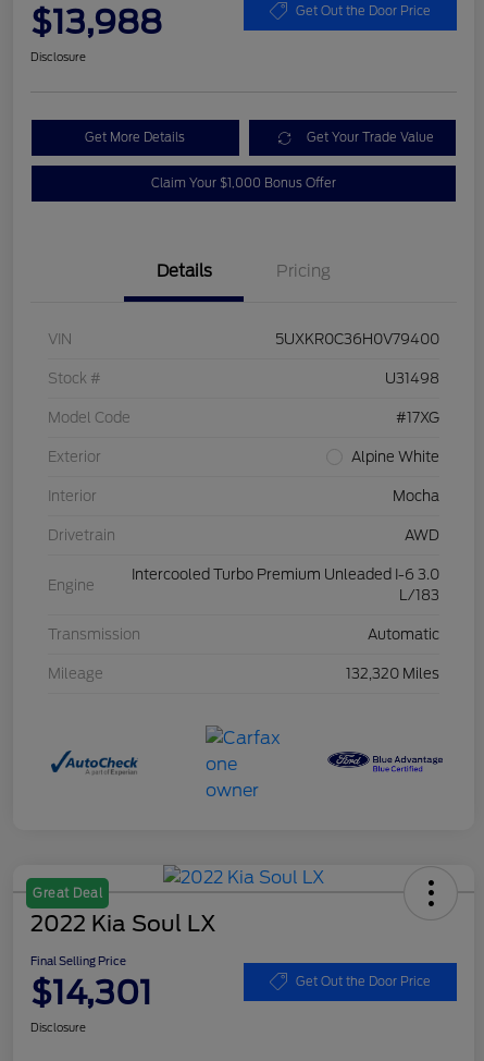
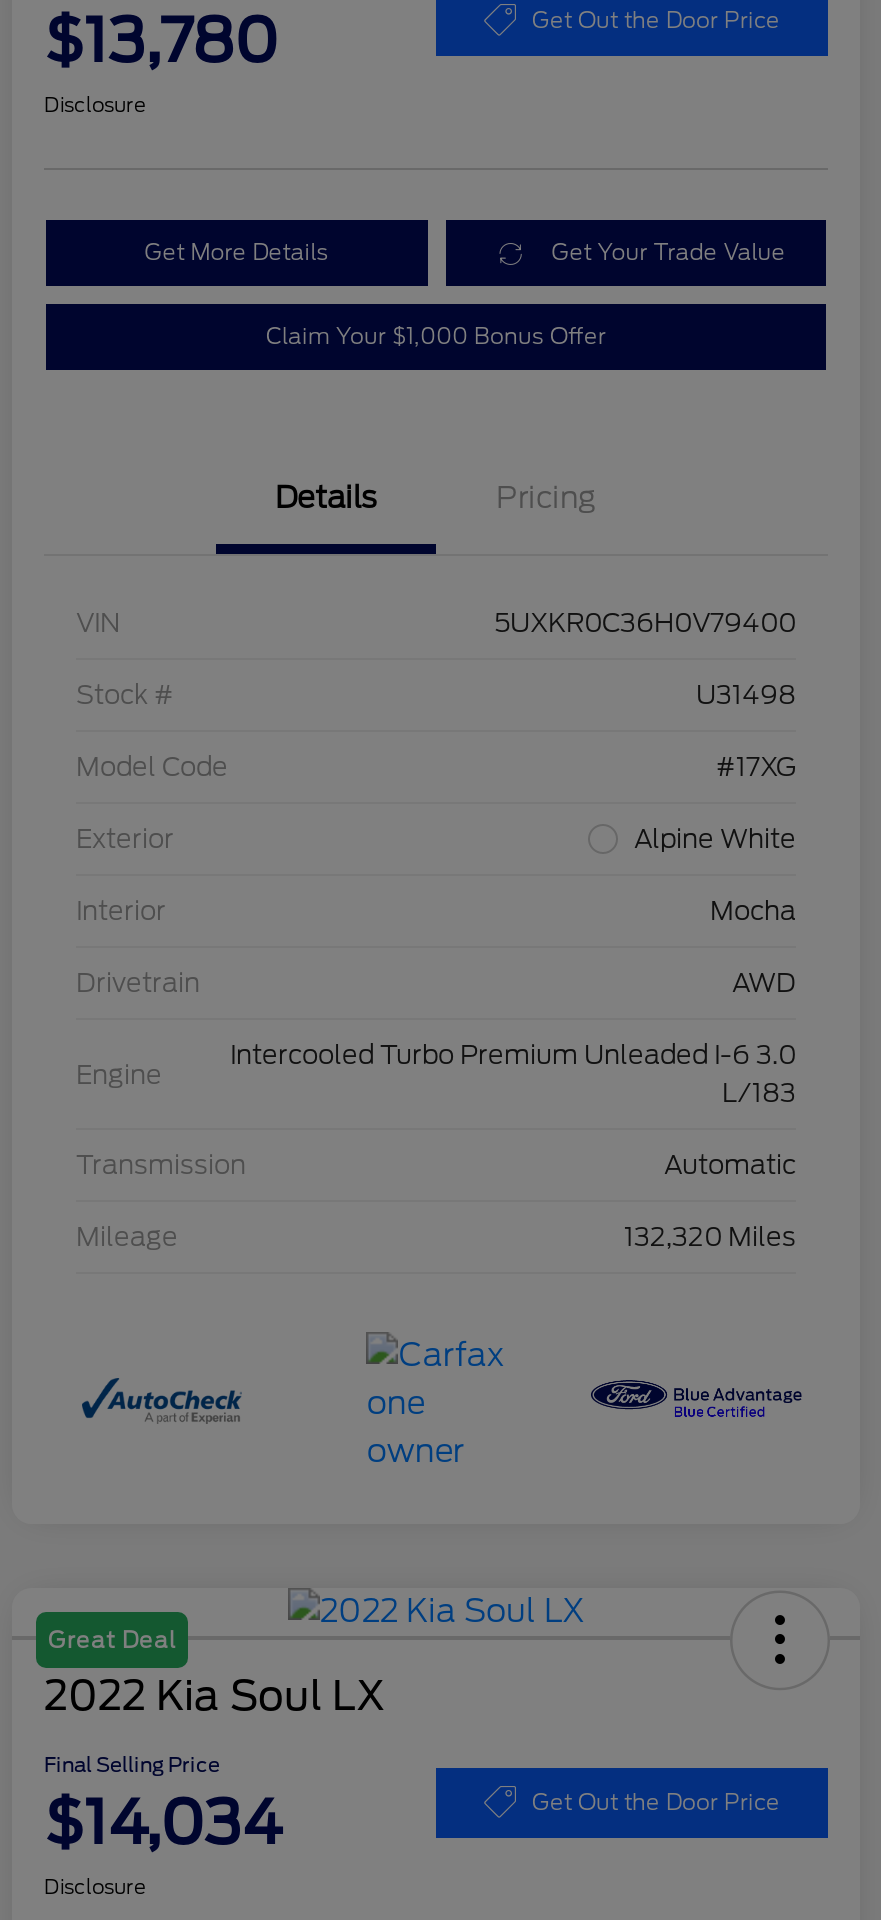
- $13,988
+ $13,780

- $14,301
+ $14,034
